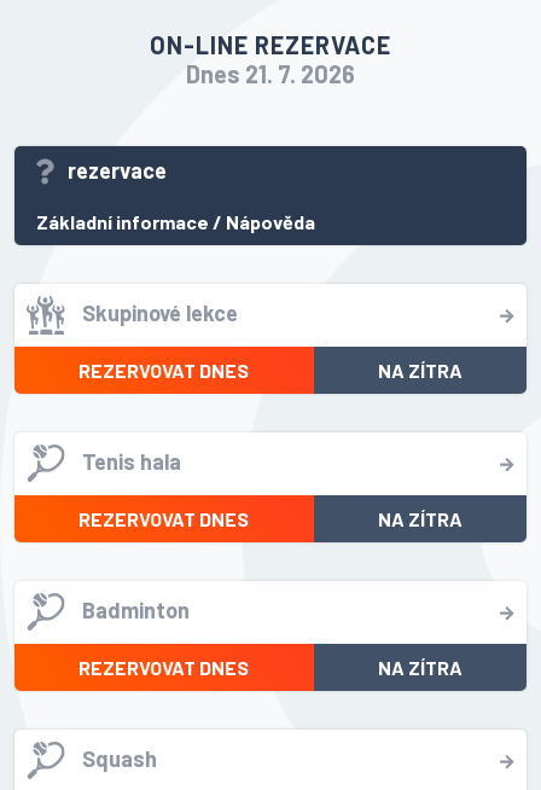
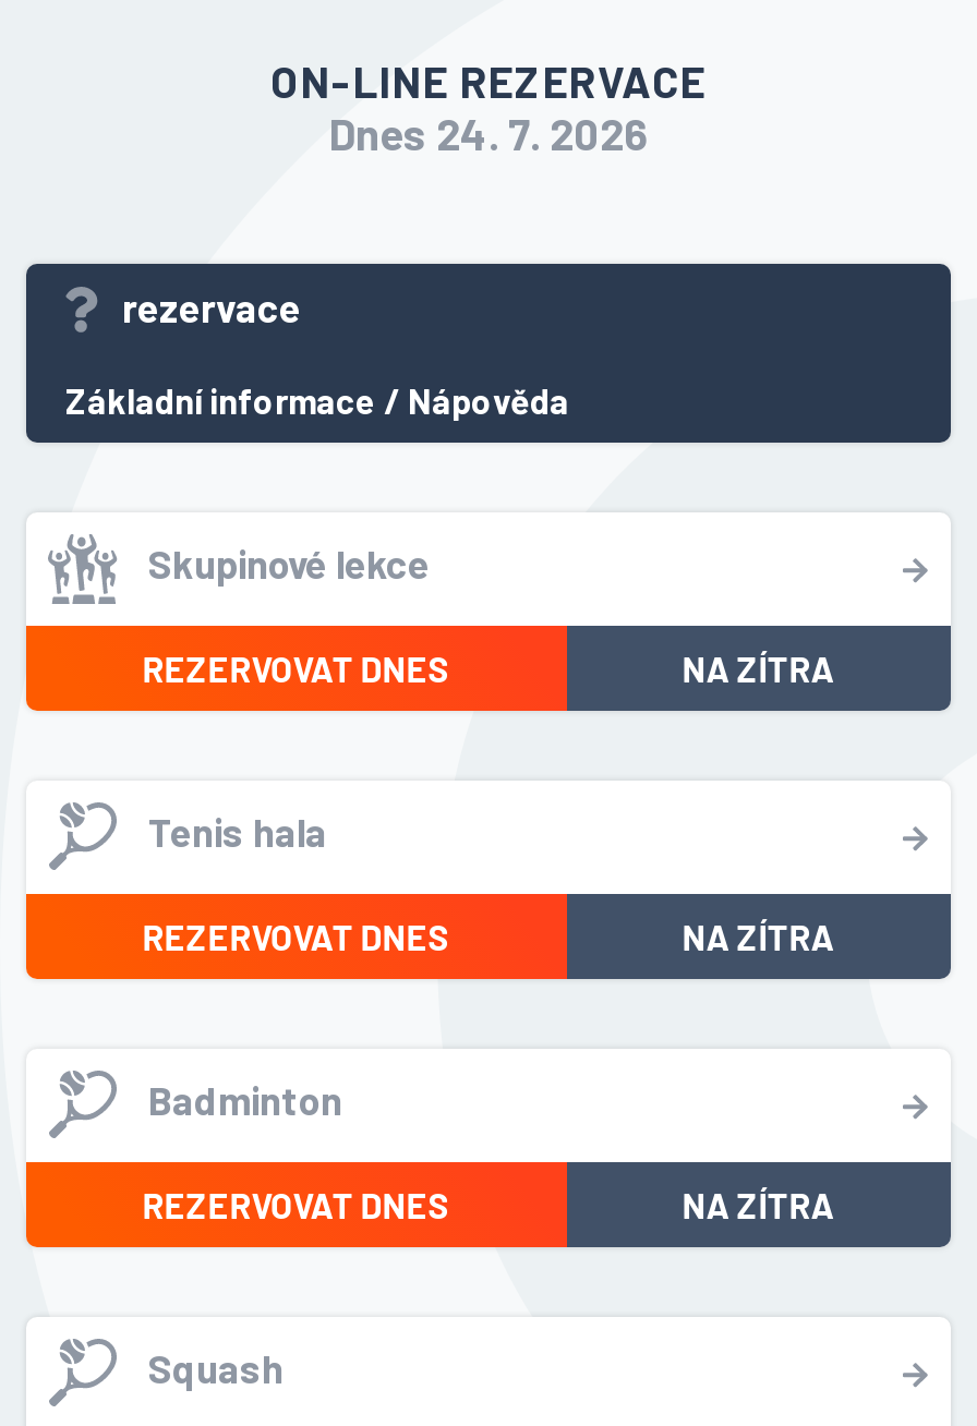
- Dnes 21. 7. 2026
+ Dnes 24. 7. 2026
